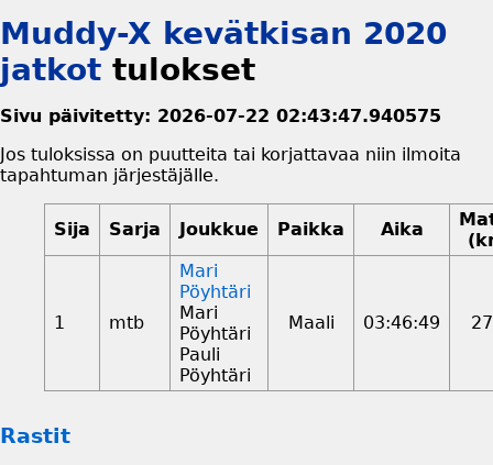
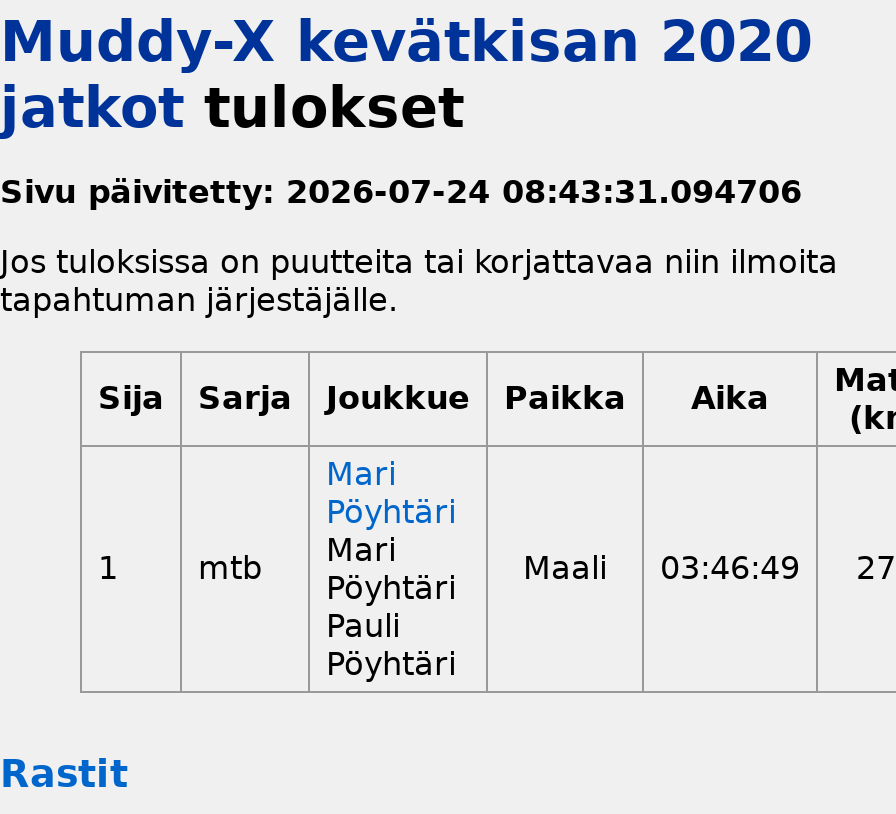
- Sivu päivitetty: 2026-07-22 02:43:47.940575
+ Sivu päivitetty: 2026-07-24 08:43:31.094706
